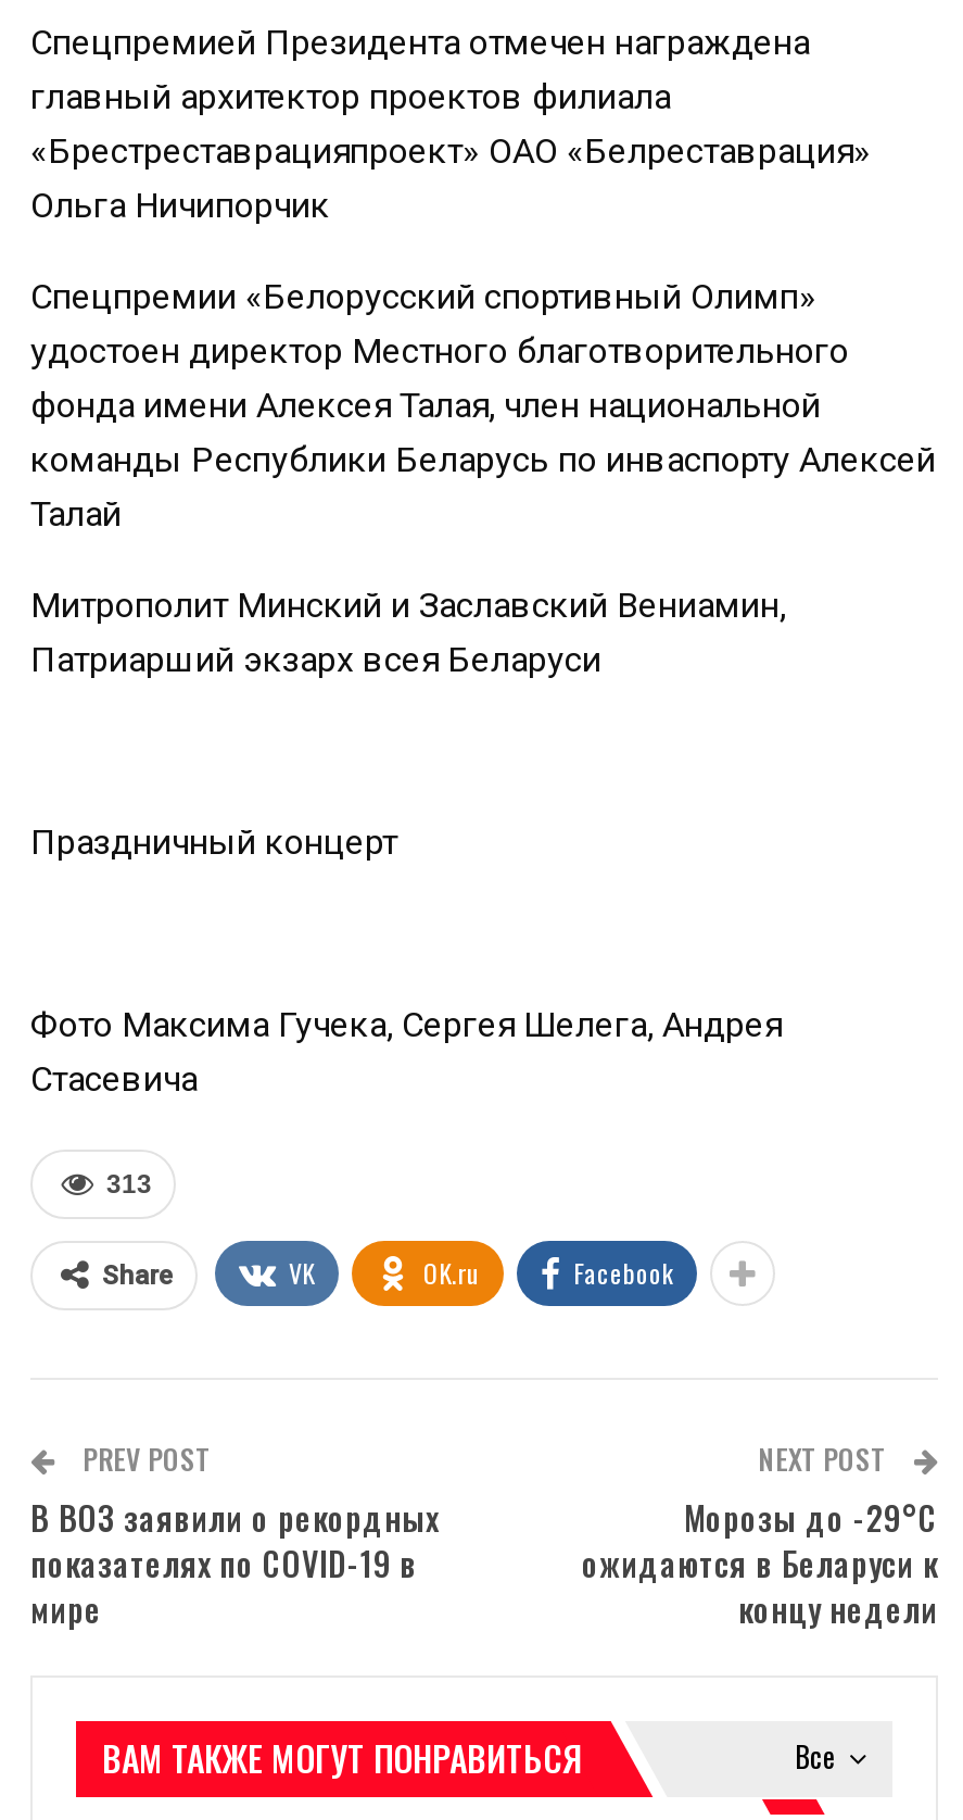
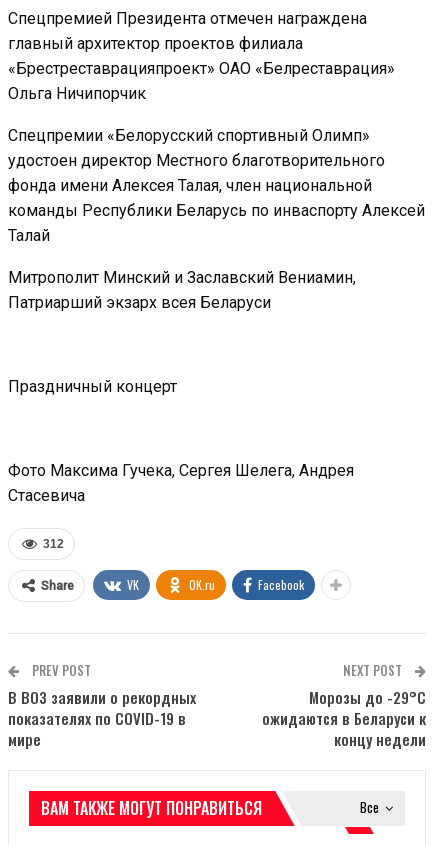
- 313
+ 312
